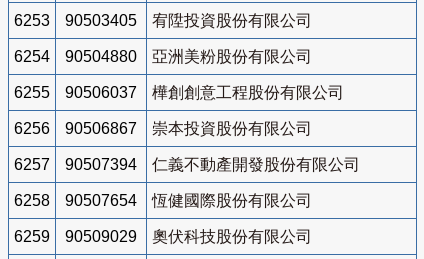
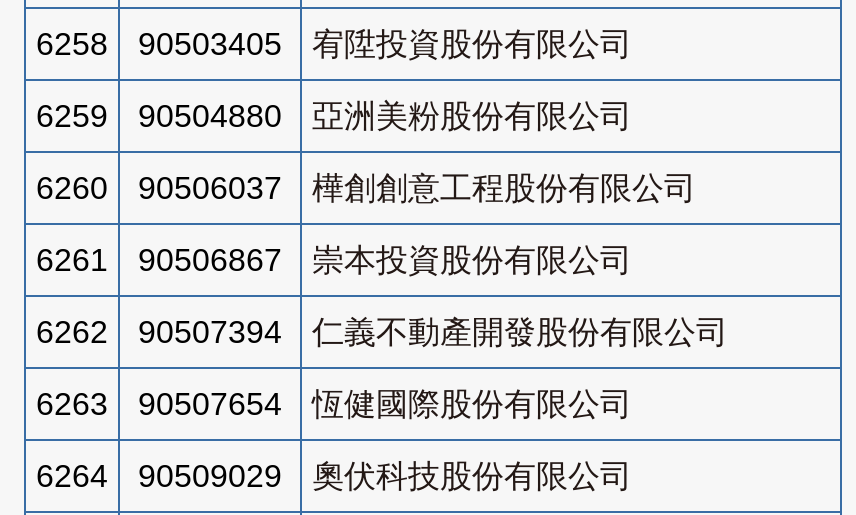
- 6253 90503405 宥陞投資股份有限公司
+ 6258 90503405 宥陞投資股份有限公司

- 6254 90504880 亞洲美粉股份有限公司
+ 6259 90504880 亞洲美粉股份有限公司

- 6255 90506037 樺創創意工程股份有限公司
+ 6260 90506037 樺創創意工程股份有限公司

- 6256 90506867 崇本投資股份有限公司
+ 6261 90506867 崇本投資股份有限公司

- 6257 90507394 仁義不動產開發股份有限公司
+ 6262 90507394 仁義不動產開發股份有限公司

- 6258 90507654 恆健國際股份有限公司
+ 6263 90507654 恆健國際股份有限公司

- 6259 90509029 奧伏科技股份有限公司
+ 6264 90509029 奧伏科技股份有限公司
